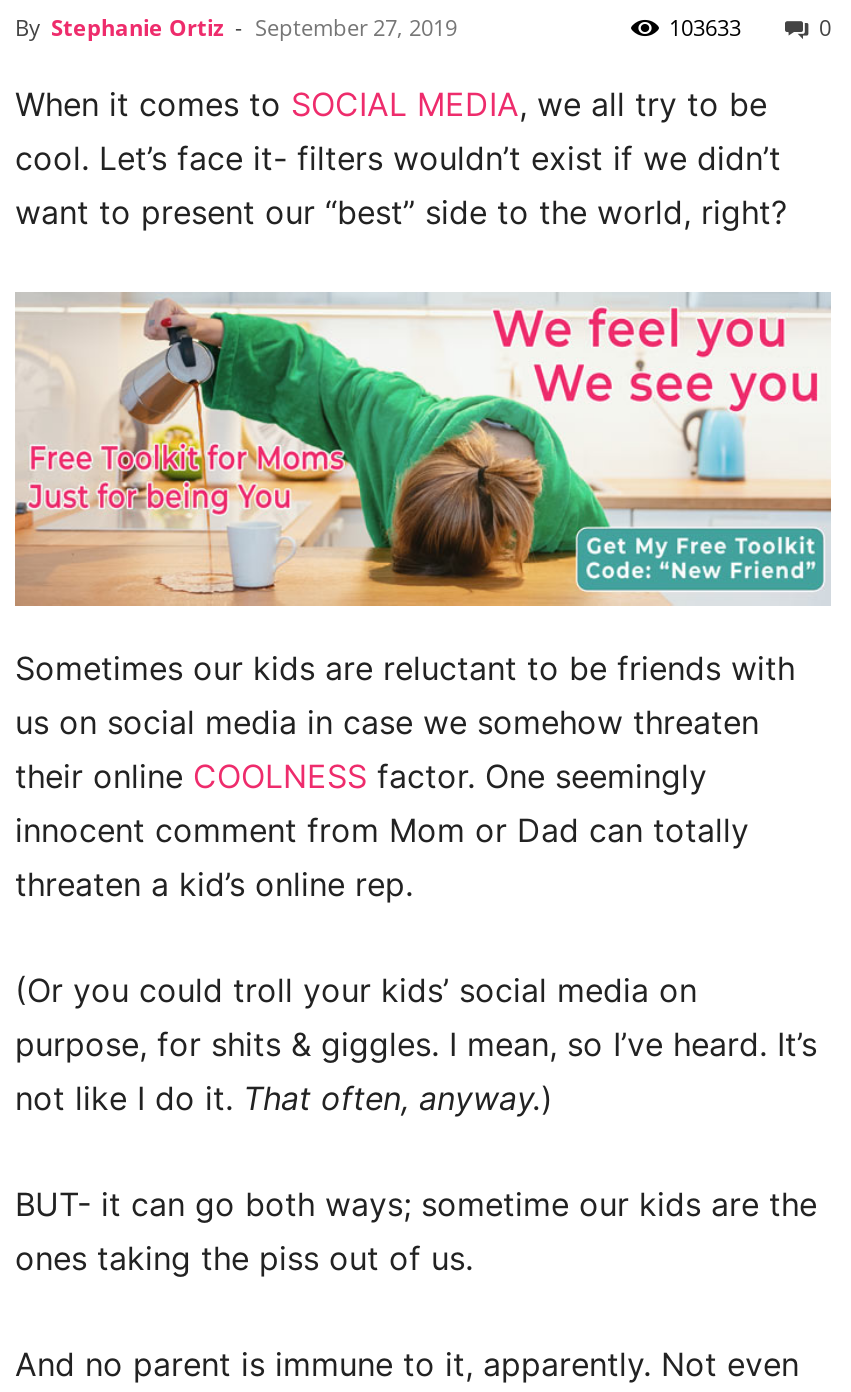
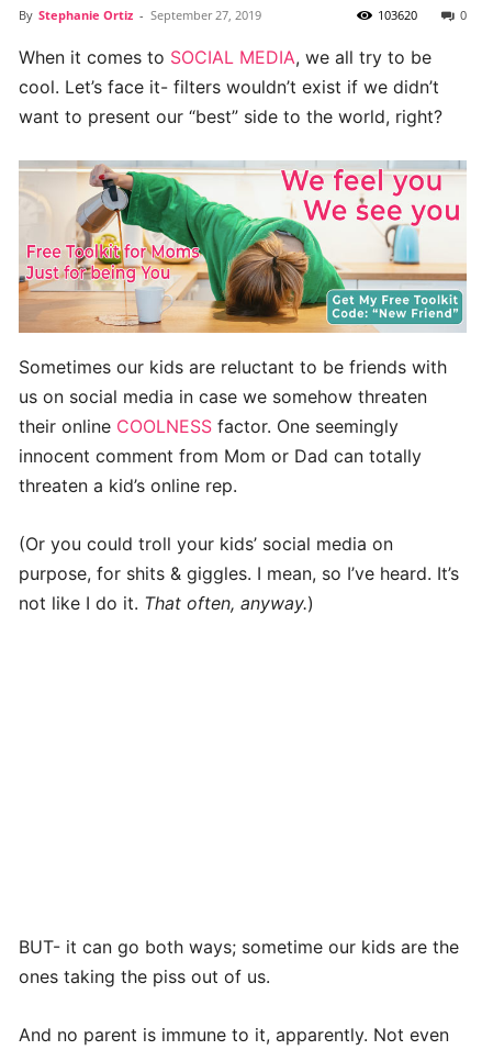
- 103633
+ 103620
